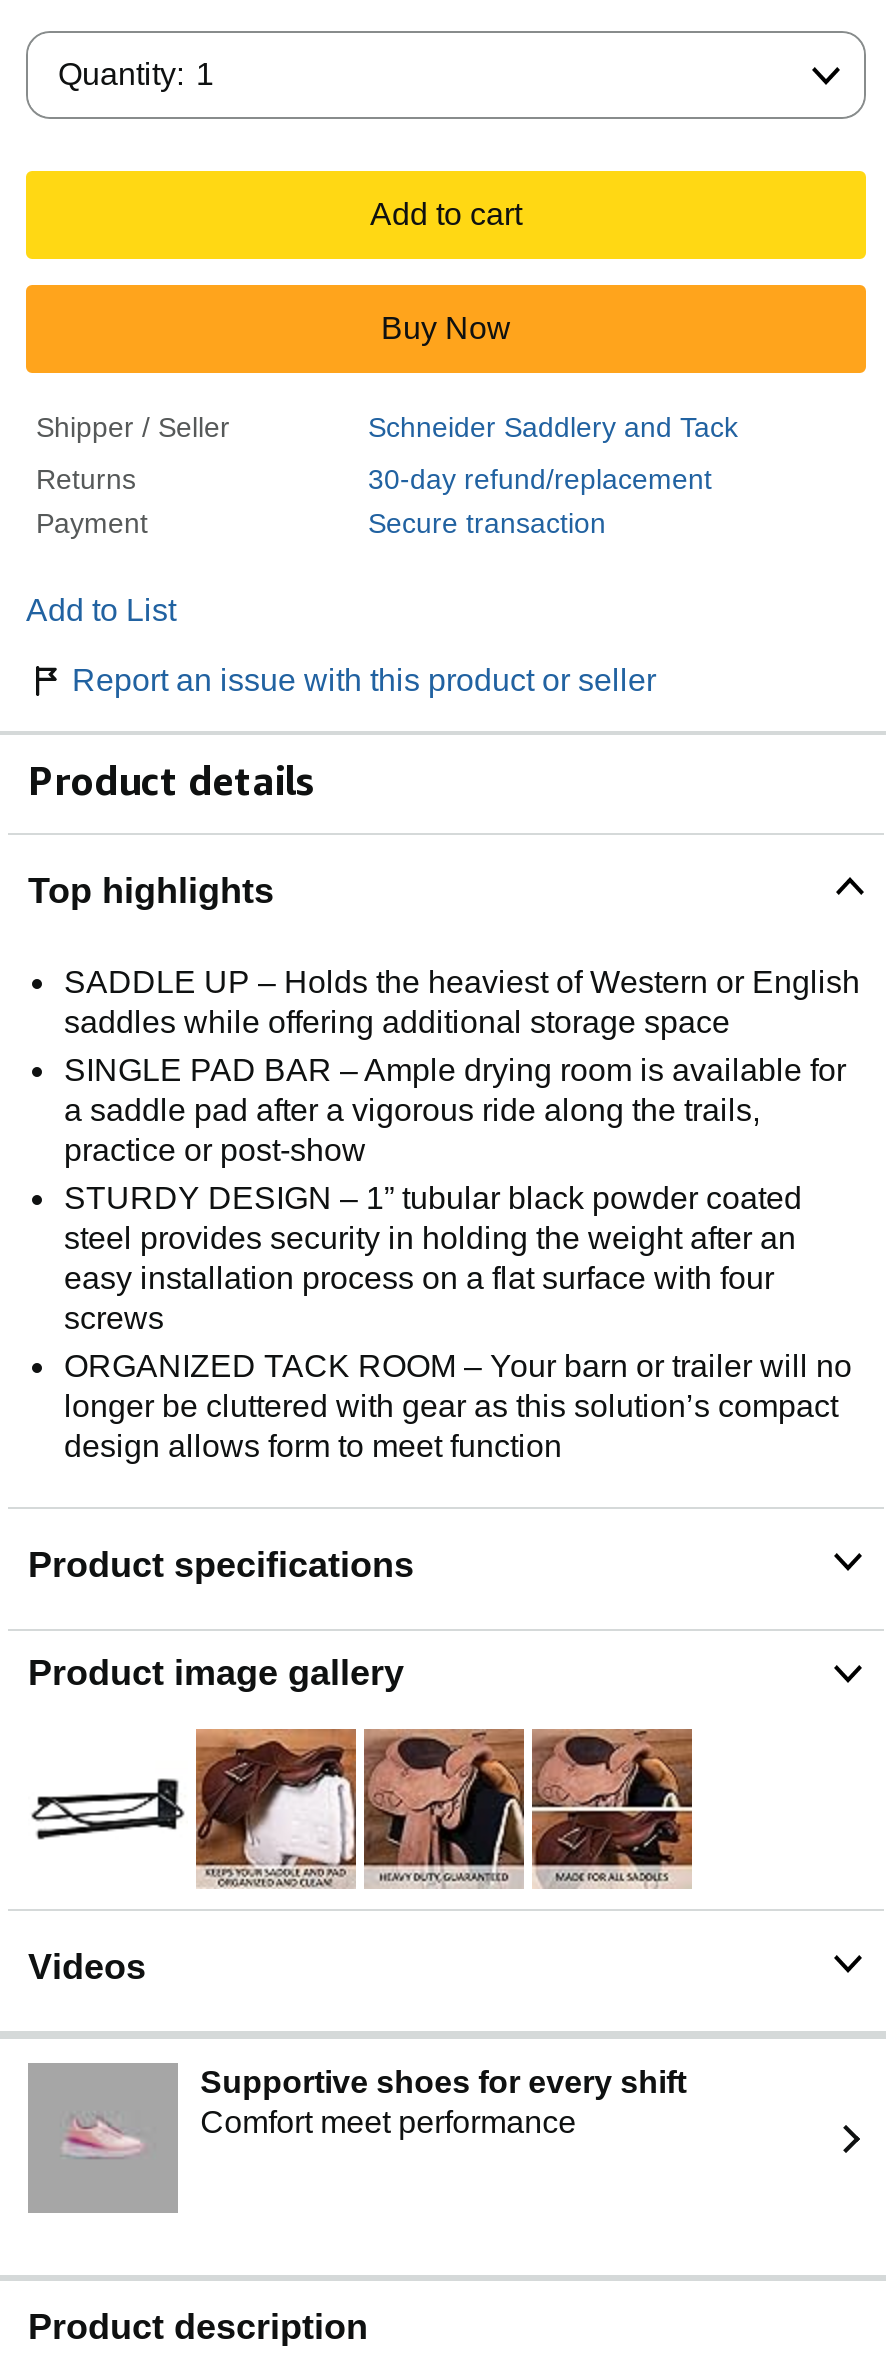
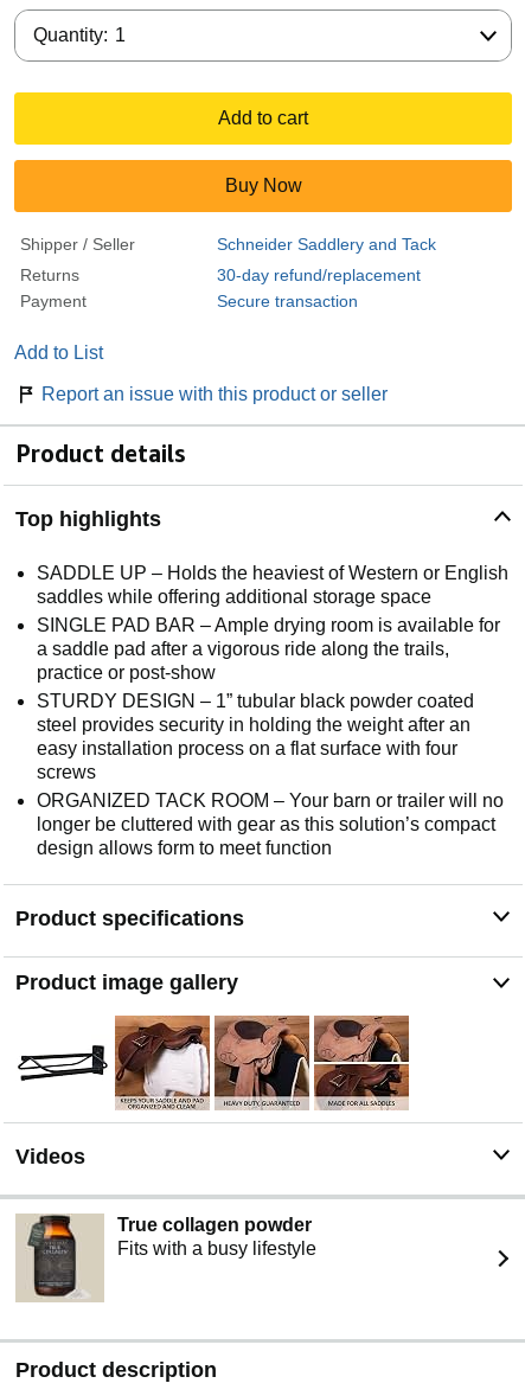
- [image]
- Supportive shoes for every shift
- Comfort meet performance
+ [image]
+ True collagen powder
+ Fits with a busy lifestyle
